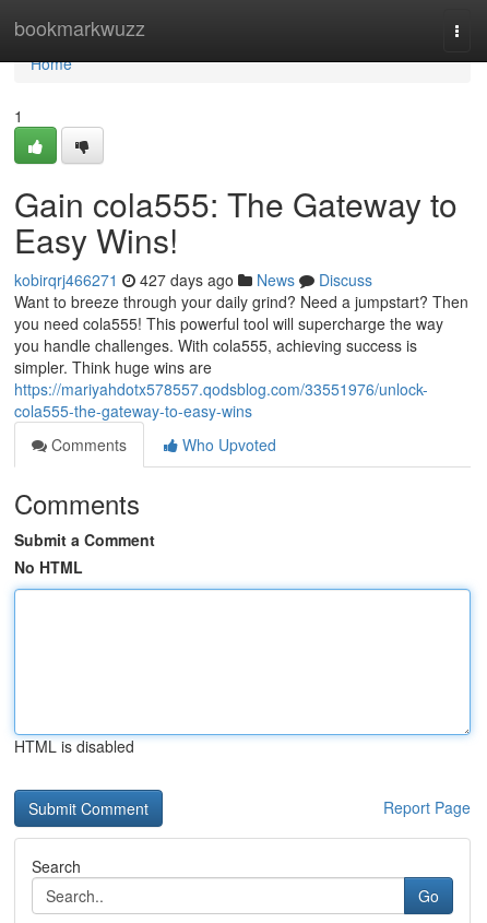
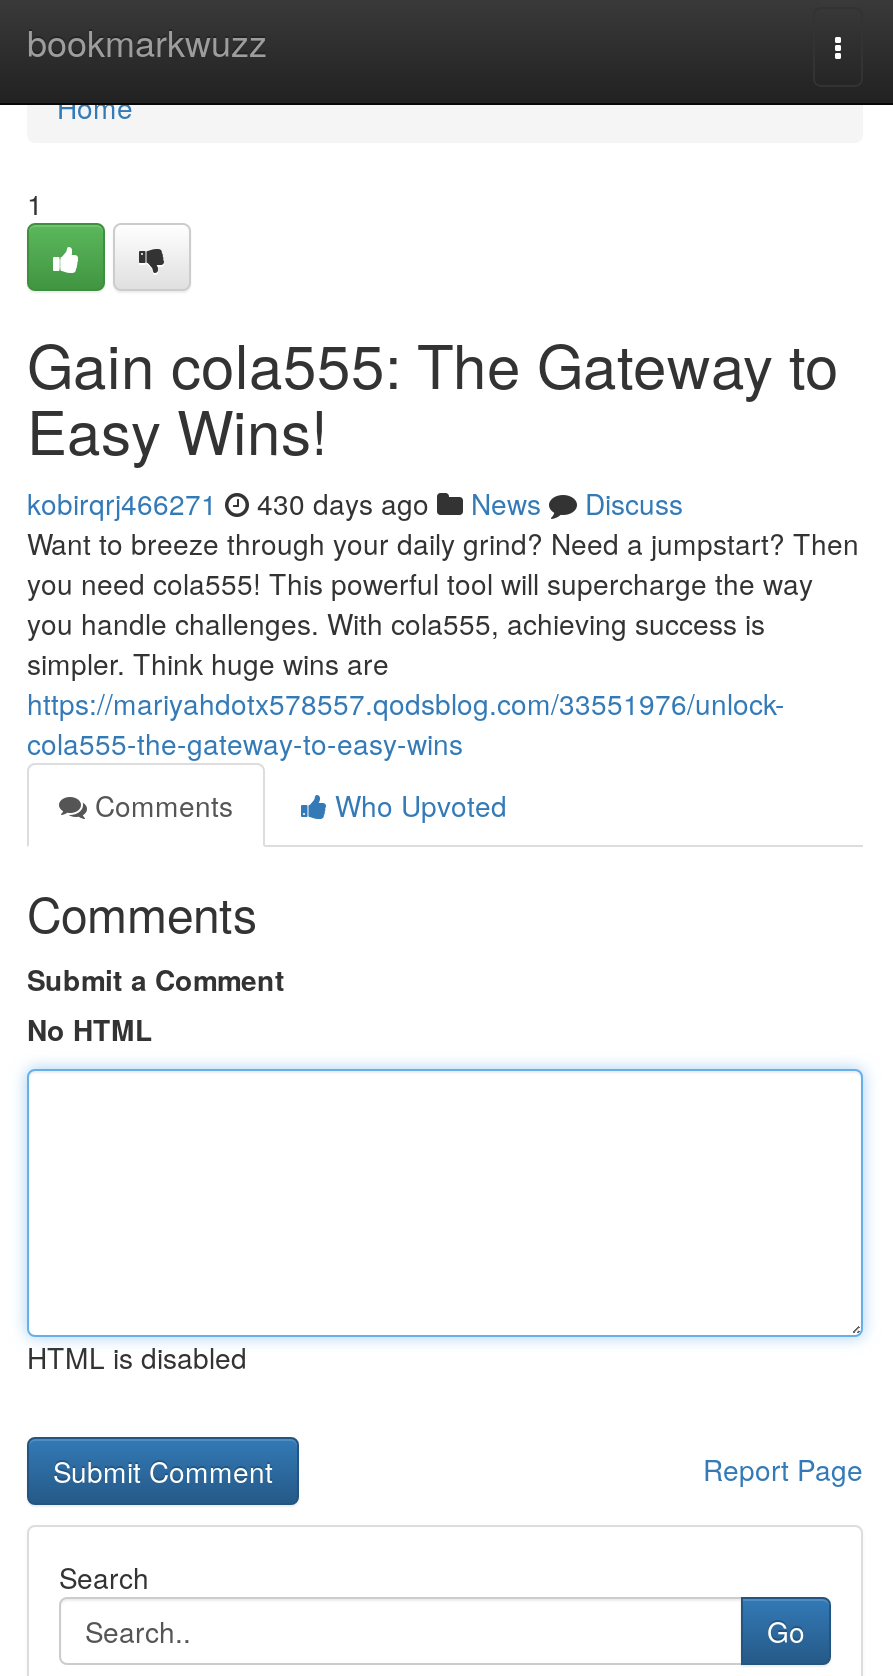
- kobirqrj466271 427 days ago News Discuss
+ kobirqrj466271 430 days ago News Discuss
